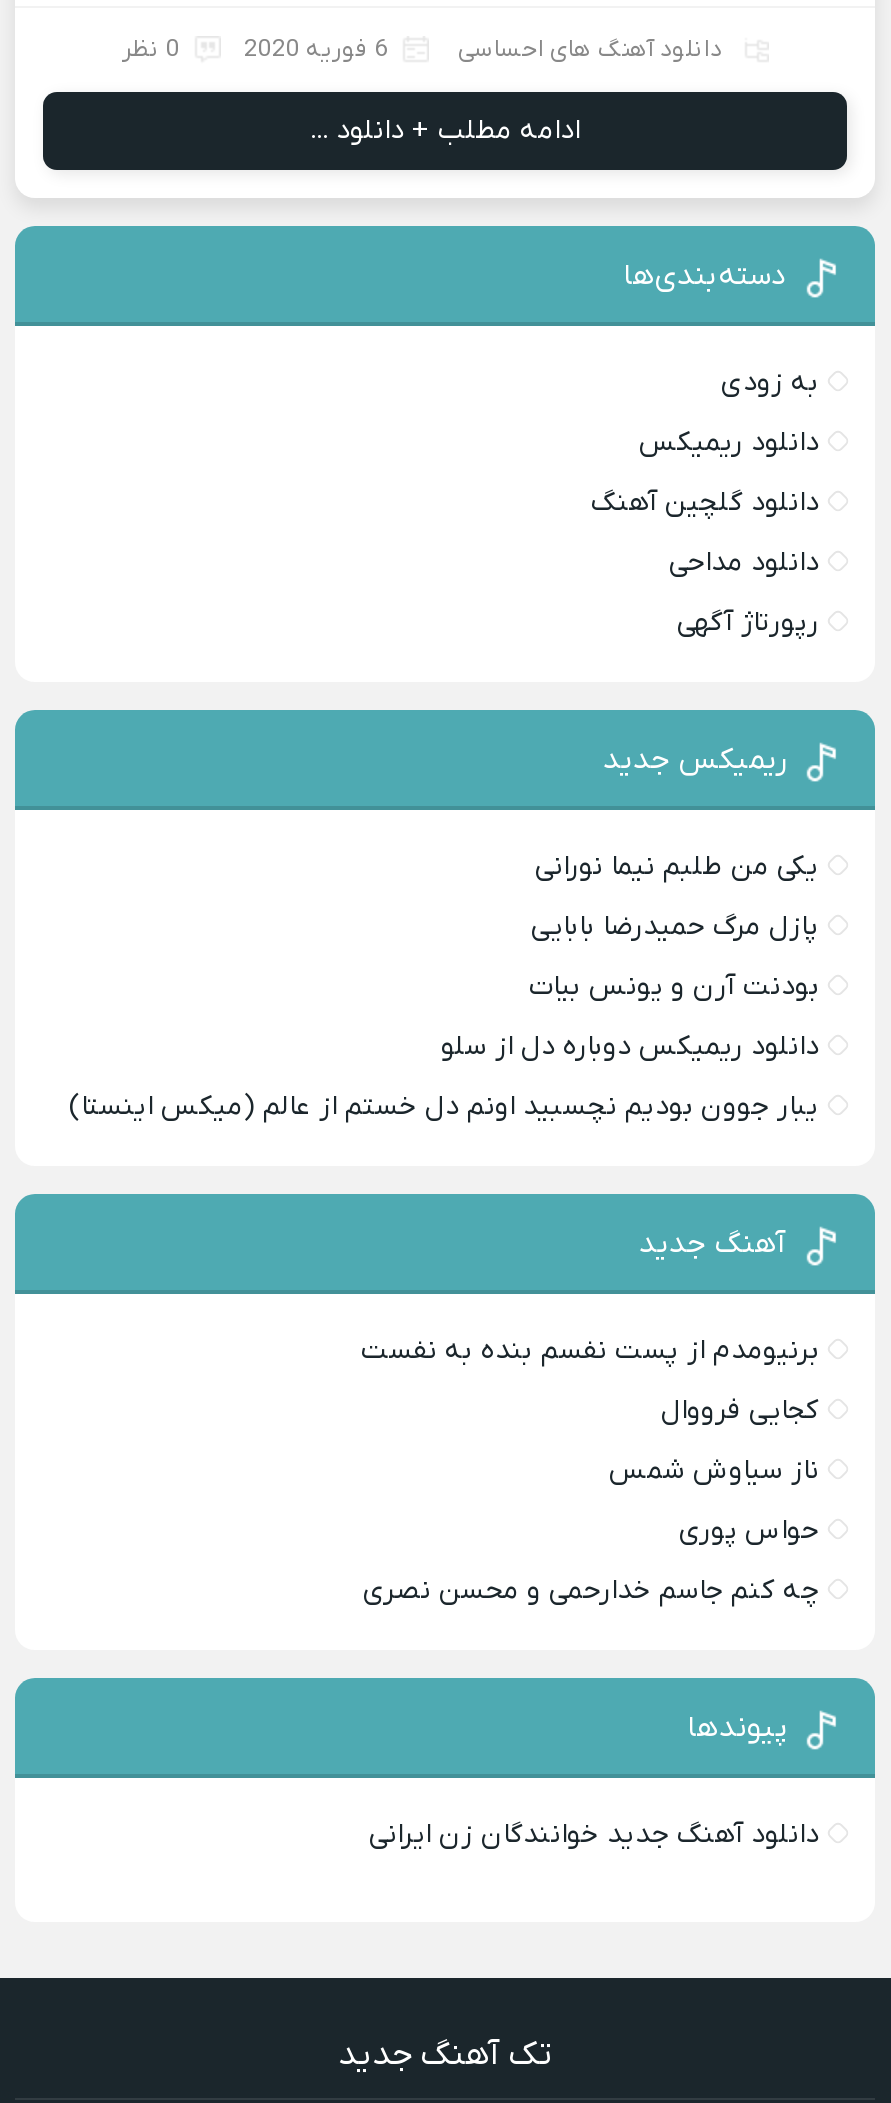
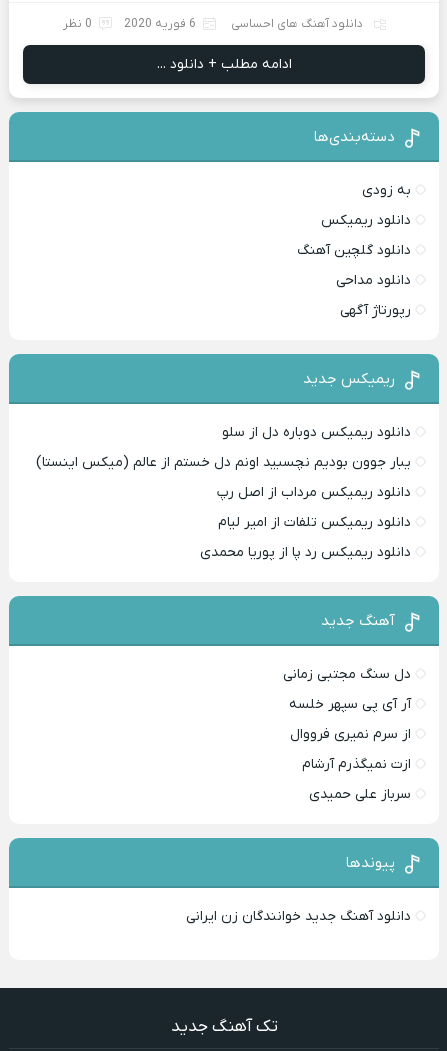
- یکی من طلبم نیما نورانی
- پازل مرگ حمیدرضا بابایی
- بودنت آرن و یونس بیات

moved up: دانلود ریمیکس دوباره دل از سلو | یبار جوون بودیم نچسبید اونم دل خستم از عالم (میکس اینستا)

+ دانلود ریمیکس مرداب از اصل رپ
+ دانلود ریمیکس تلفات از امیر لیام
+ دانلود ریمیکس رد پا از پوریا محمدی

- برنیومدم از پست نفسم بنده به نفست
+ دل سنگ مجتبی زمانی

- کجایی فرووال
+ آر آی پی سپهر خلسه

- ناز سیاوش شمس
+ از سرم نمیری فرووال

- حواس پوری
+ ازت نمیگذرم آرشام

- چه کنم جاسم خدارحمی و محسن نصری
+ سرباز علی حمیدی
